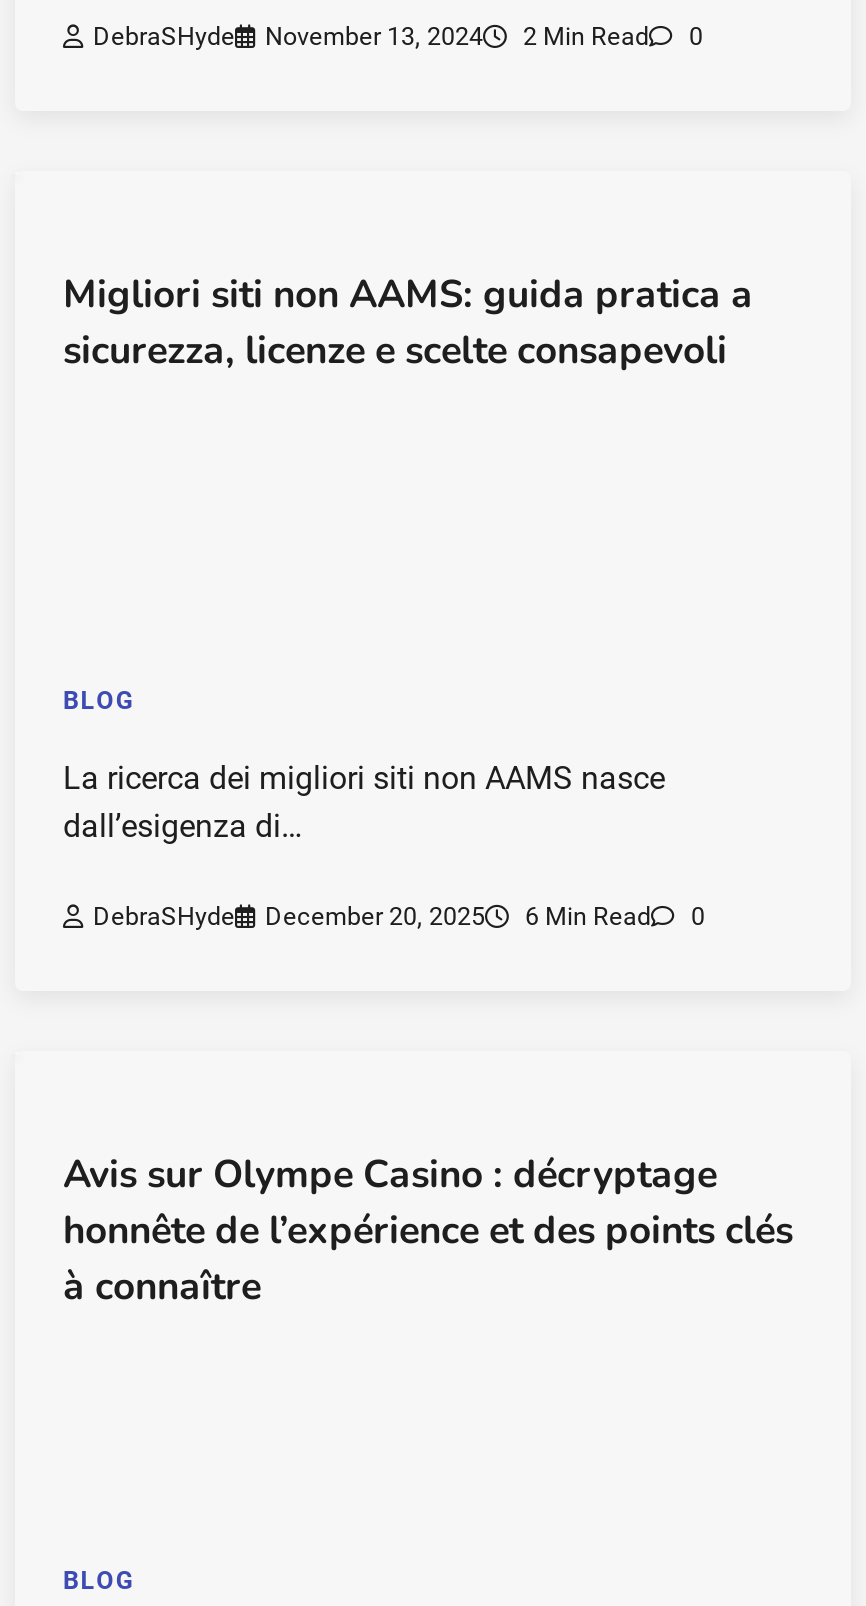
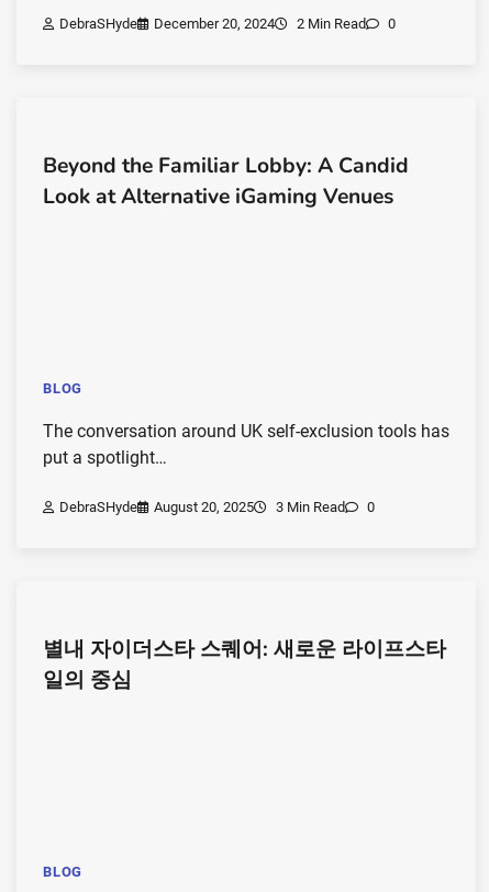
- DebraSHyde November 13, 2024 2 Min Read 0
+ DebraSHyde December 20, 2024 2 Min Read 0

- Migliori siti non AAMS: guida pratica a
- sicurezza, licenze e scelte consapevoli
+ Beyond the Familiar Lobby: A Candid
+ Look at Alternative iGaming Venues

- La ricerca dei migliori siti non AAMS nasce
- dall’esigenza di…
+ The conversation around UK self-exclusion tools has
+ put a spotlight…

- December 20, 2025
- 6 Min Read
+ August 20, 2025
+ 3 Min Read

- Avis sur Olympe Casino : décryptage
- honnête de l’expérience et des points clés
- à connaître
+ 별내 자이더스타 스퀘어: 새로운 라이프스타
+ 일의 중심
